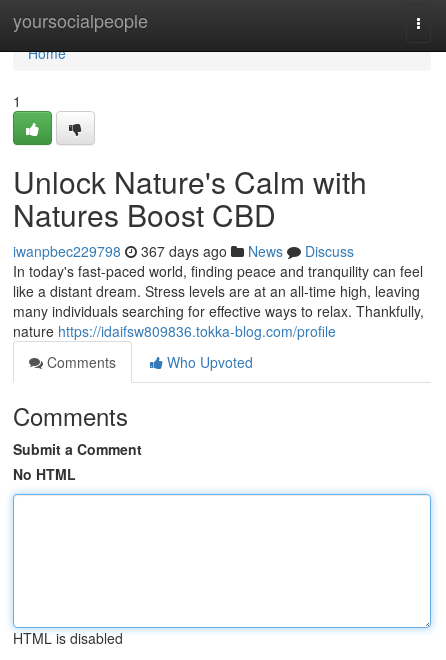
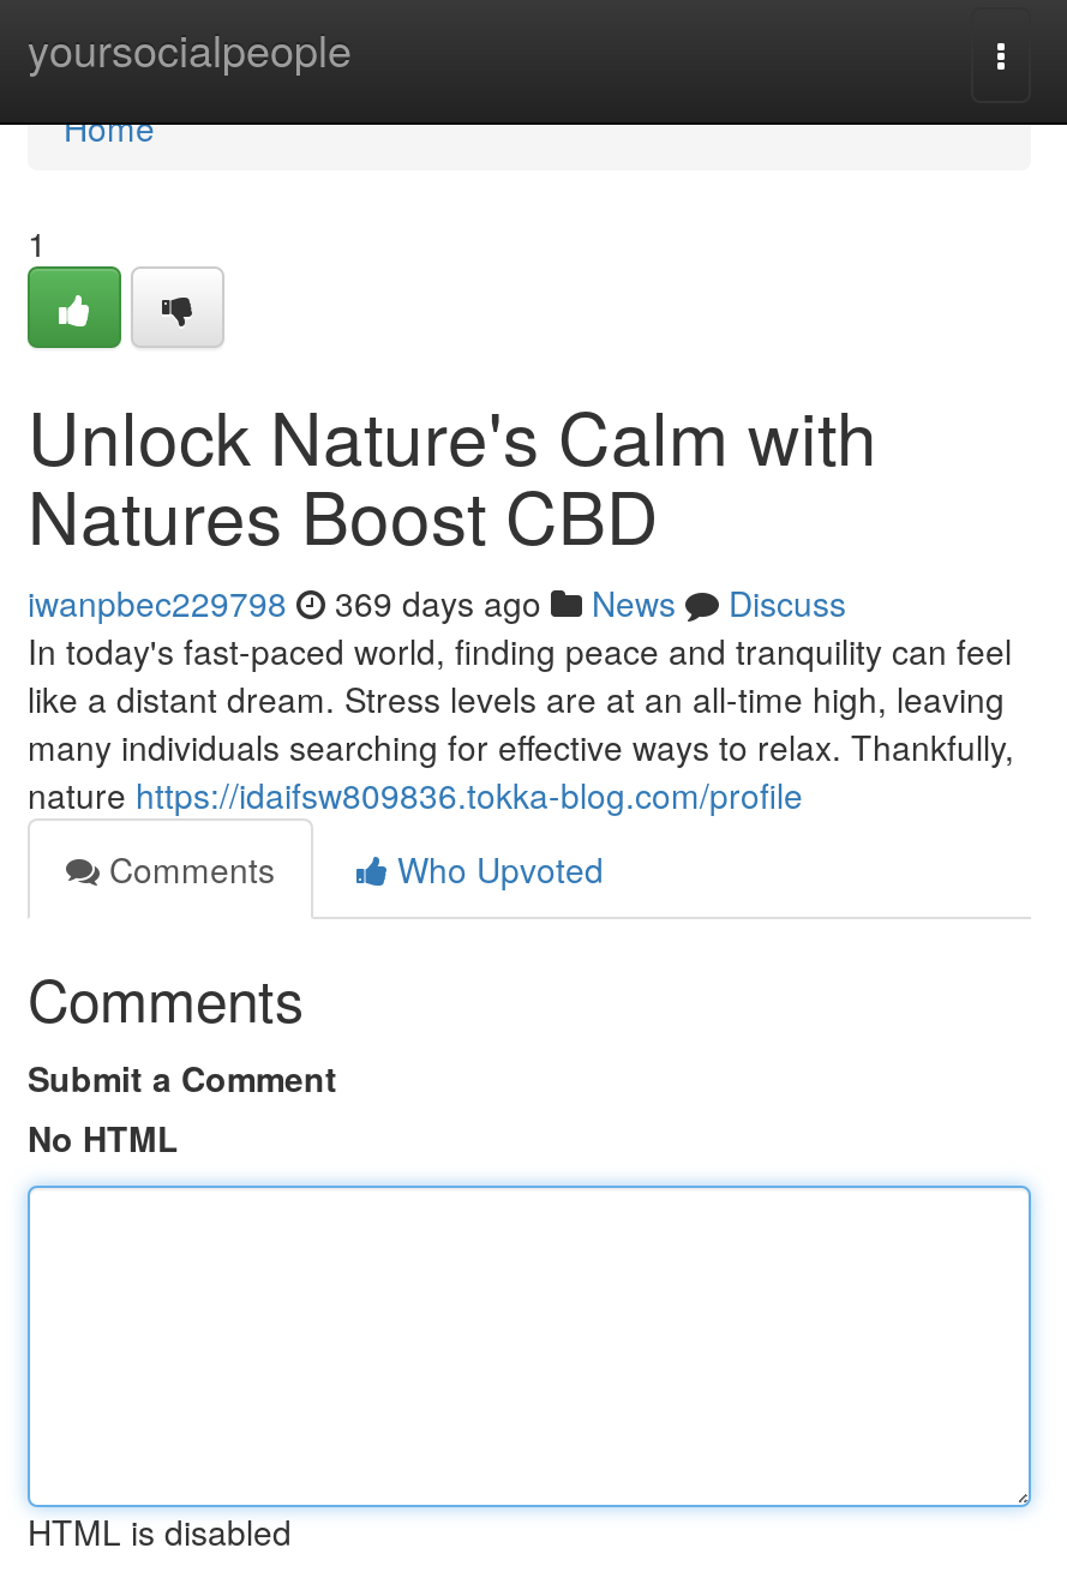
- iwanpbec229798 367 days ago News Discuss
+ iwanpbec229798 369 days ago News Discuss
